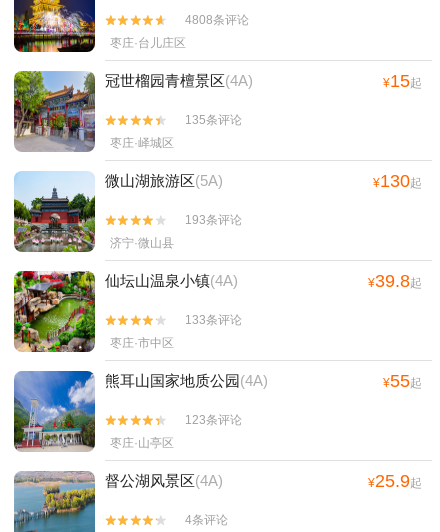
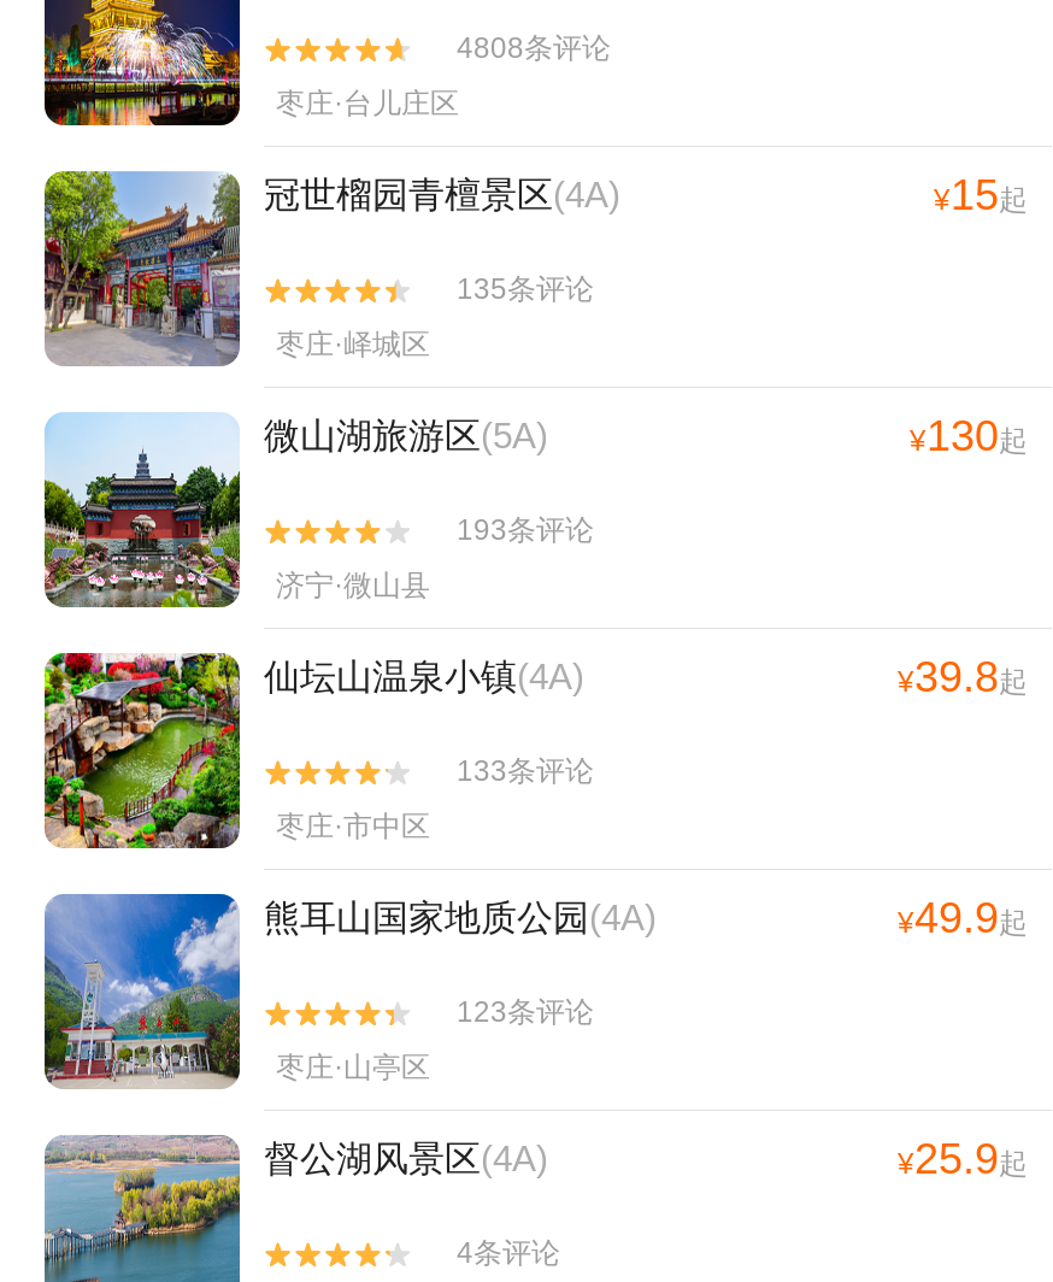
- ¥55起
+ ¥49.9起
